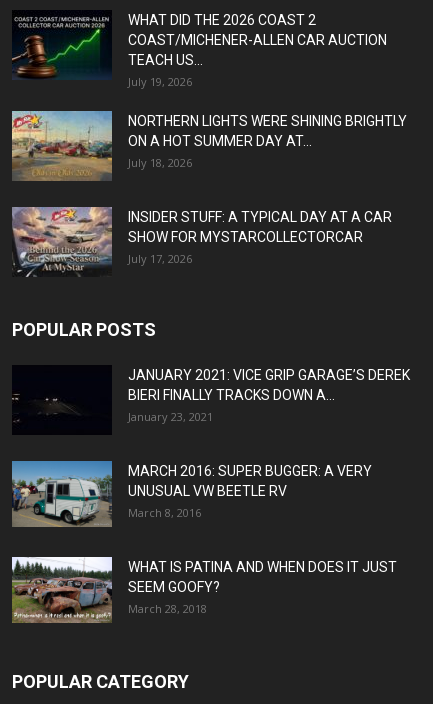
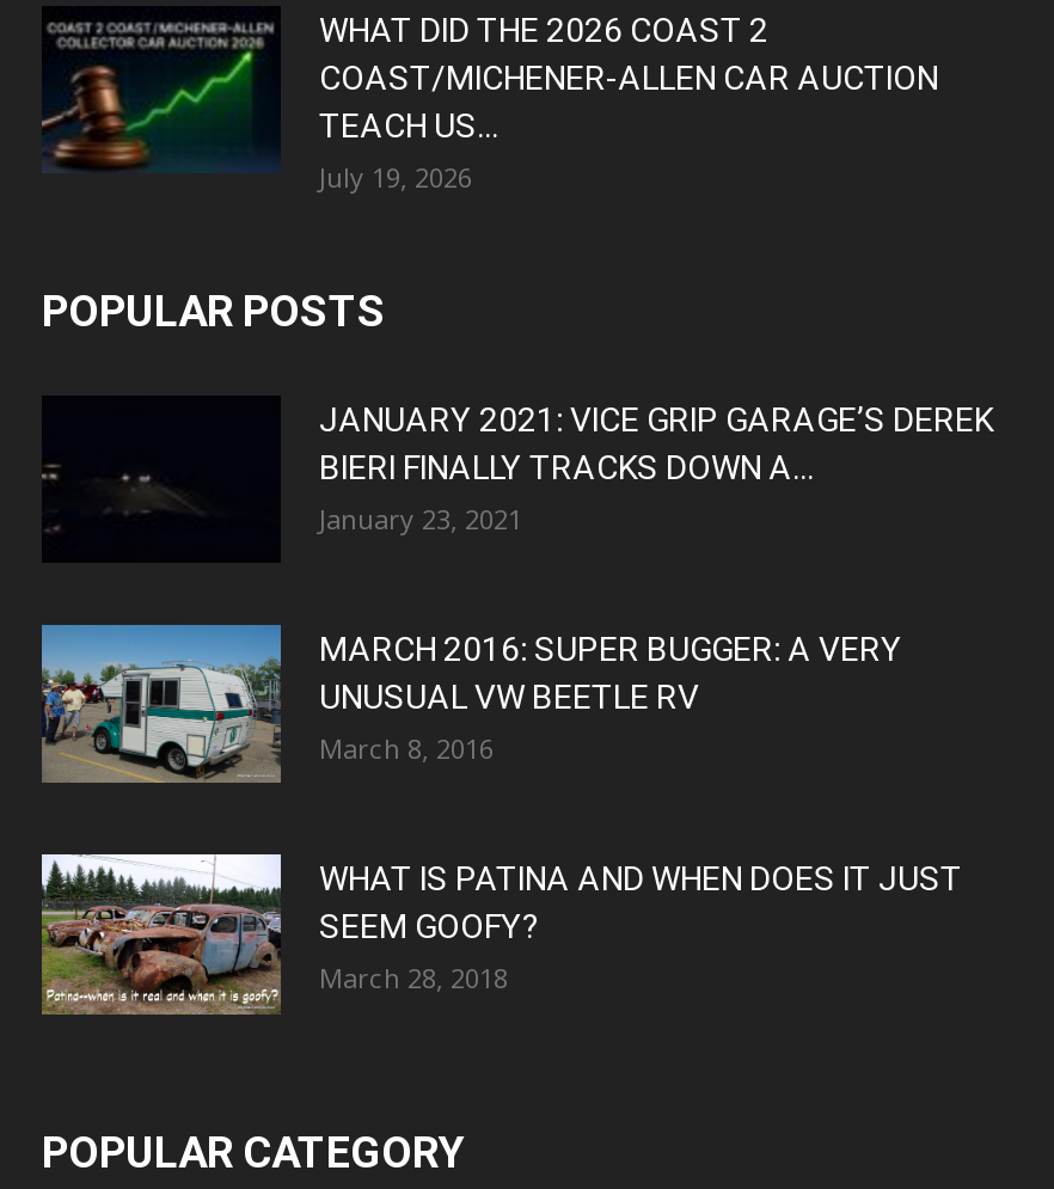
- [image]
- NORTHERN LIGHTS WERE SHINING BRIGHTLY
- ON A HOT SUMMER DAY AT...
- July 18, 2026
- INSIDER STUFF: A TYPICAL DAY AT A CAR
- SHOW FOR MYSTARCOLLECTORCAR
- July 17, 2026

- [image]
